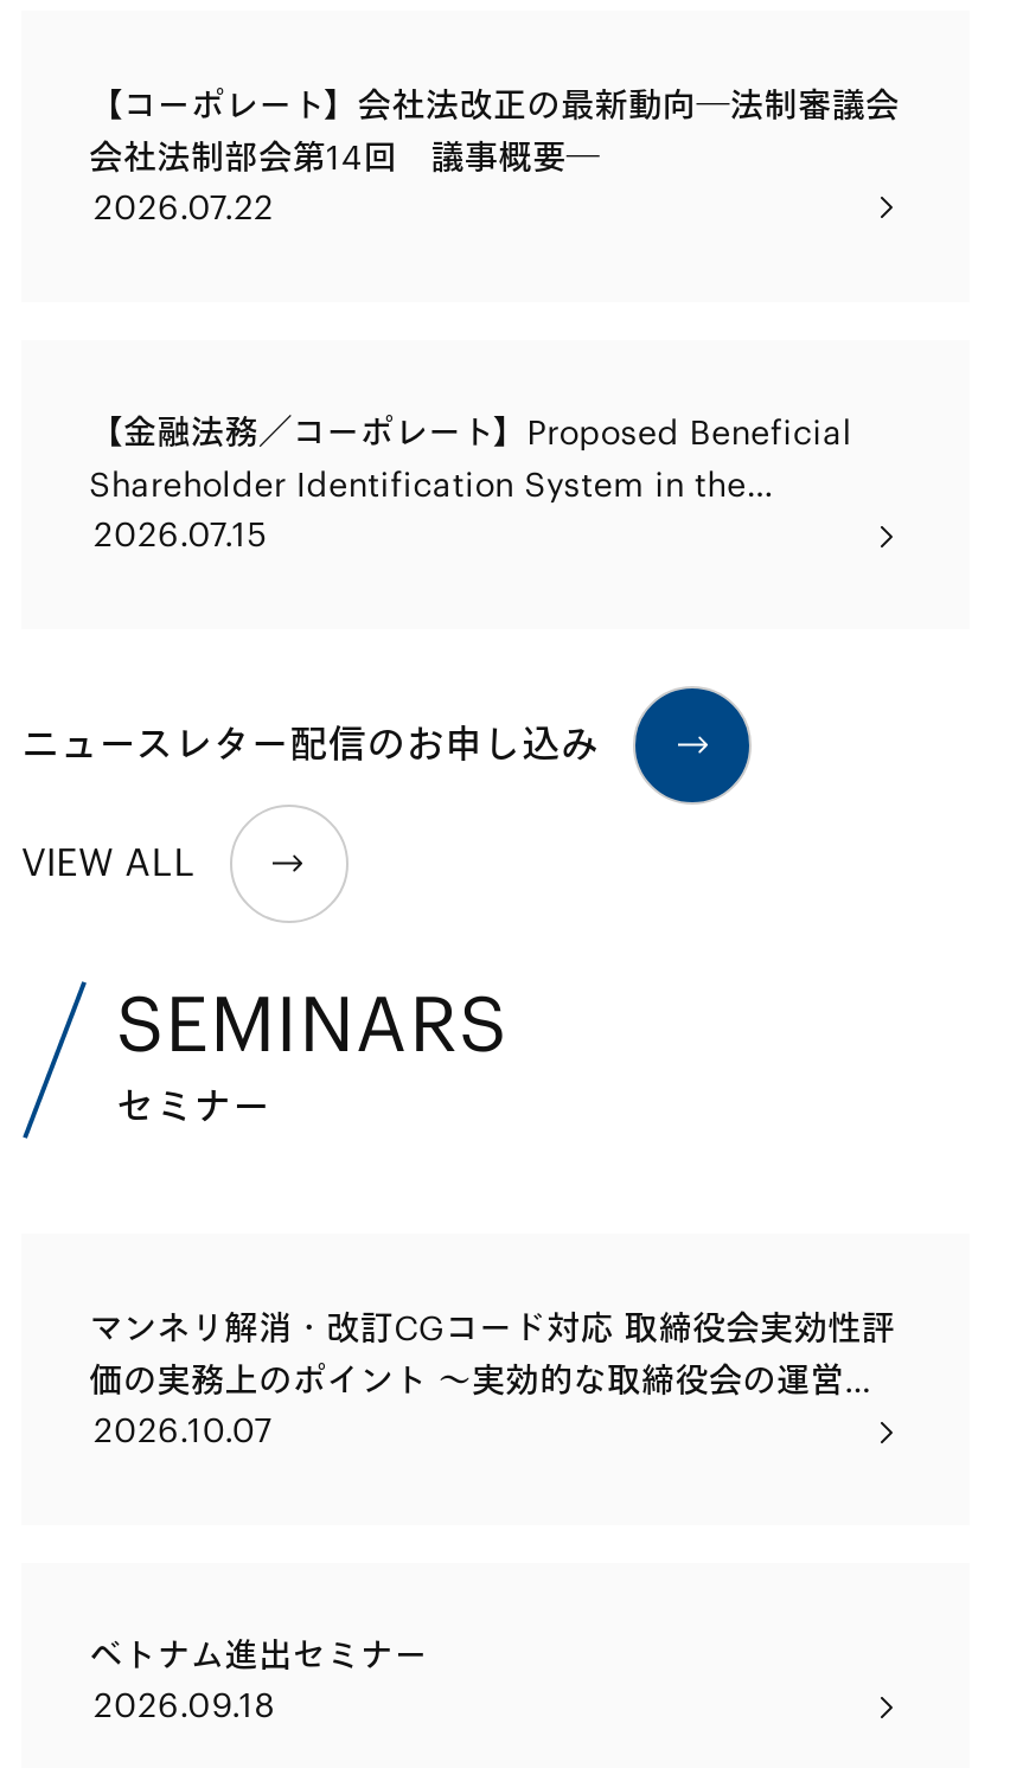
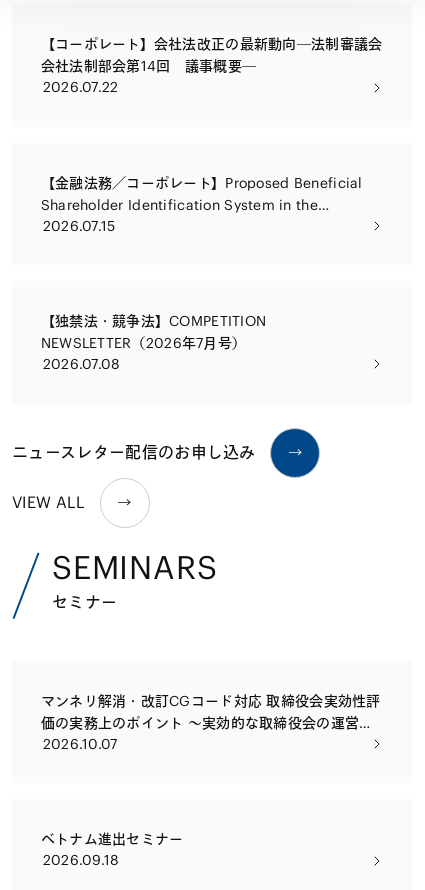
+ 【独禁法・競争法】COMPETITION
+ NEWSLETTER（2026年7月号）
+ 2026.07.08
